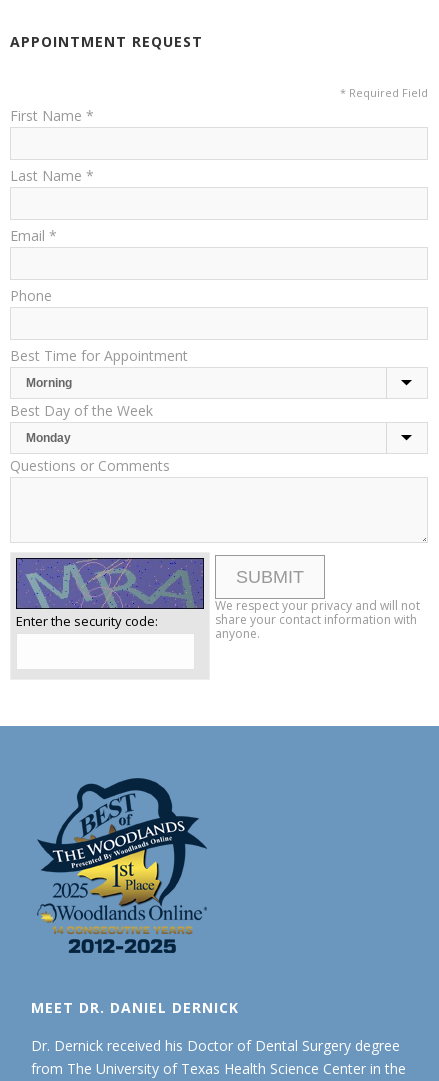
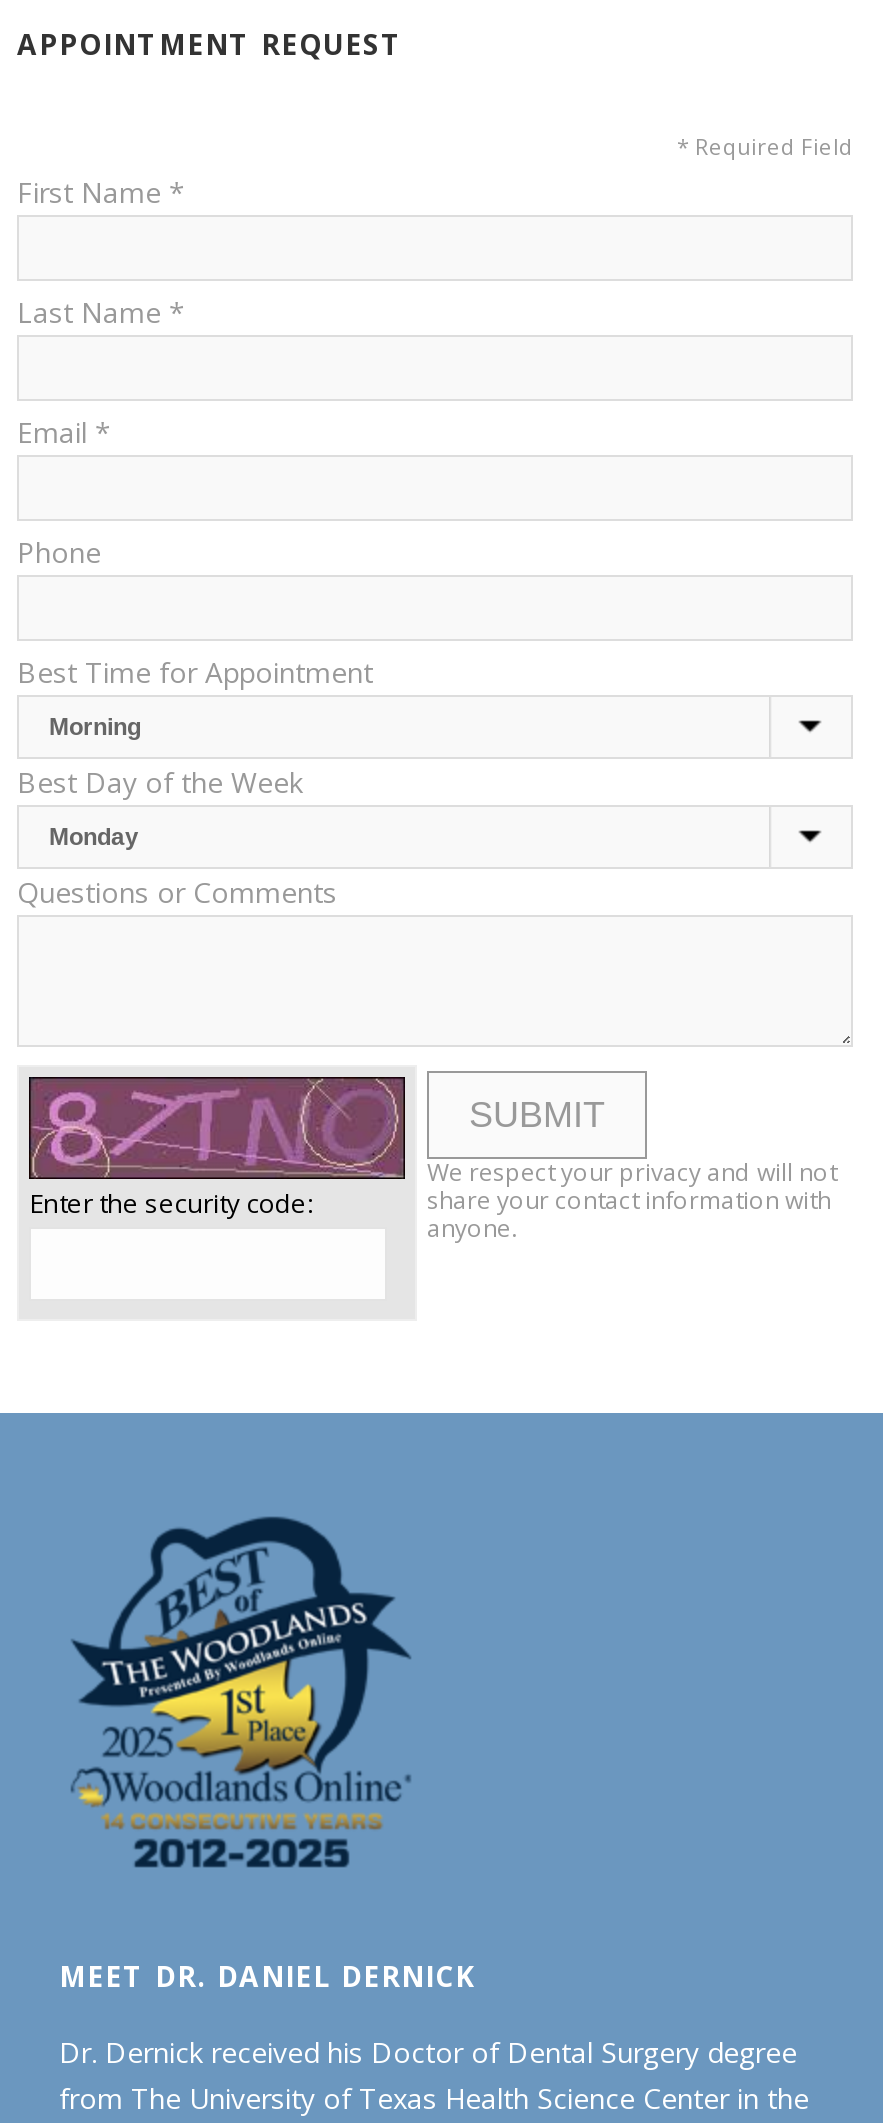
- [image]
+ [image]
